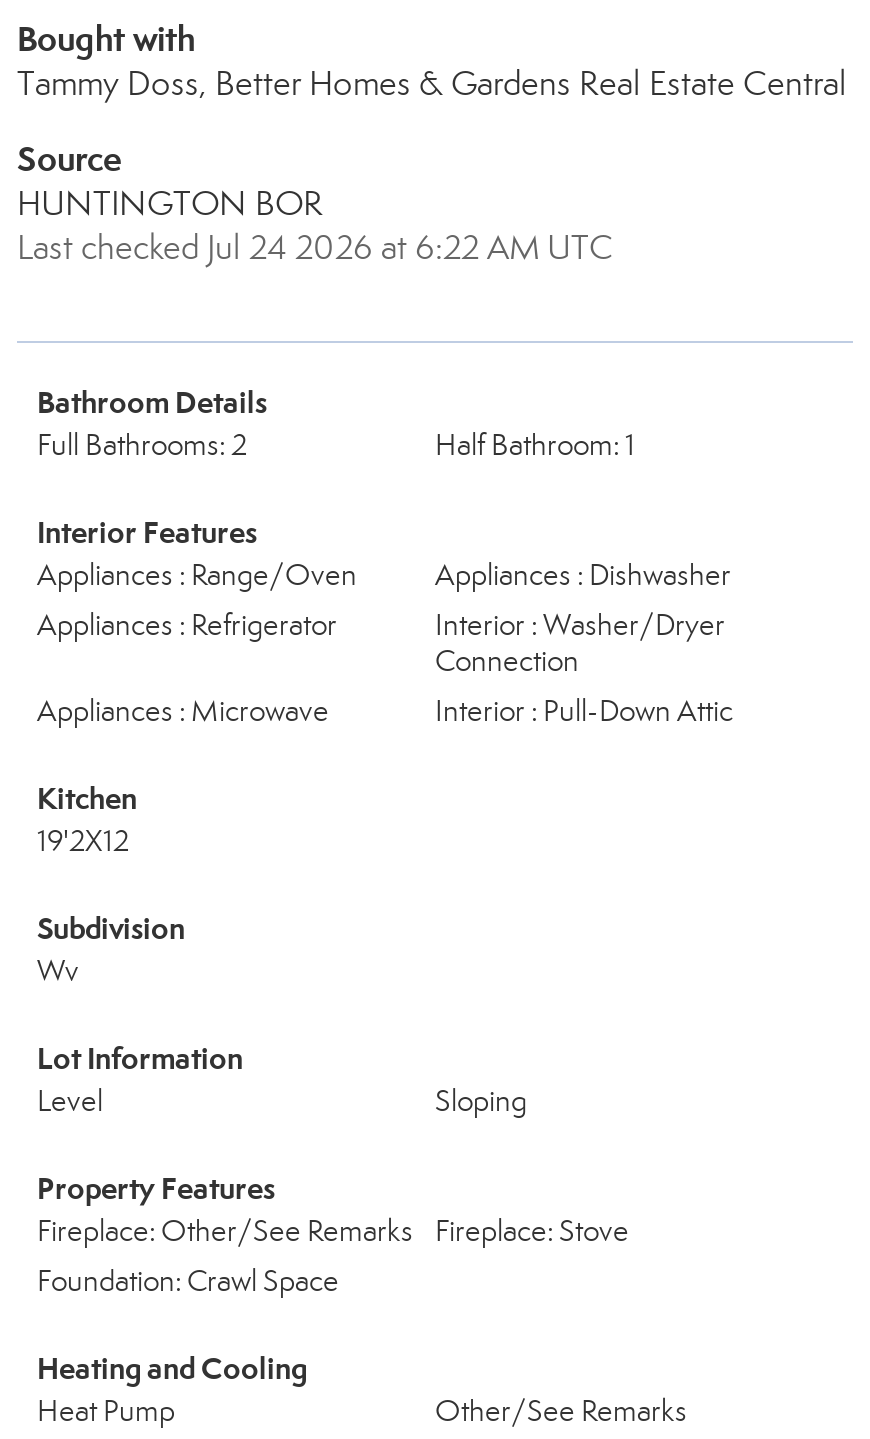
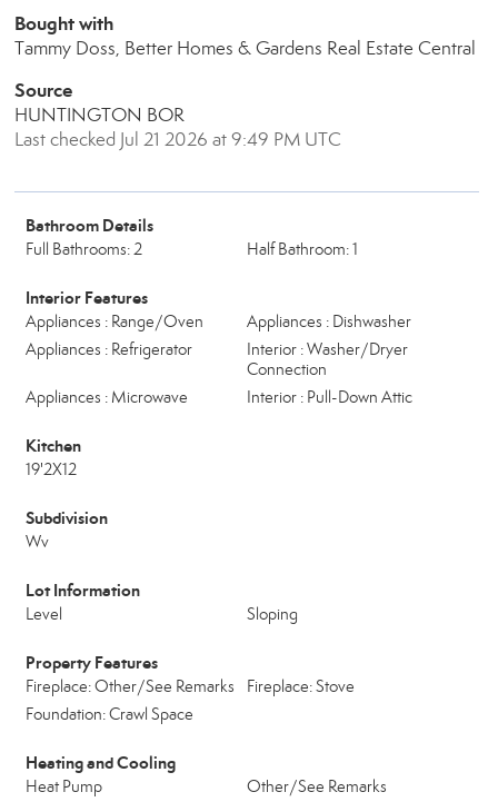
- Last checked Jul 24 2026 at 6:22 AM UTC
+ Last checked Jul 21 2026 at 9:49 PM UTC
